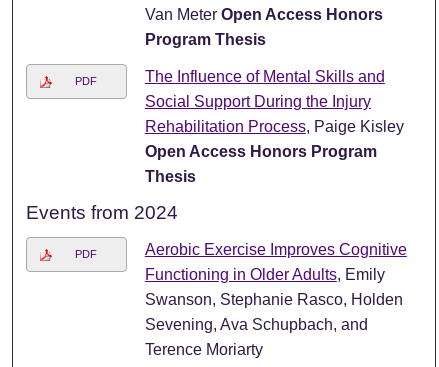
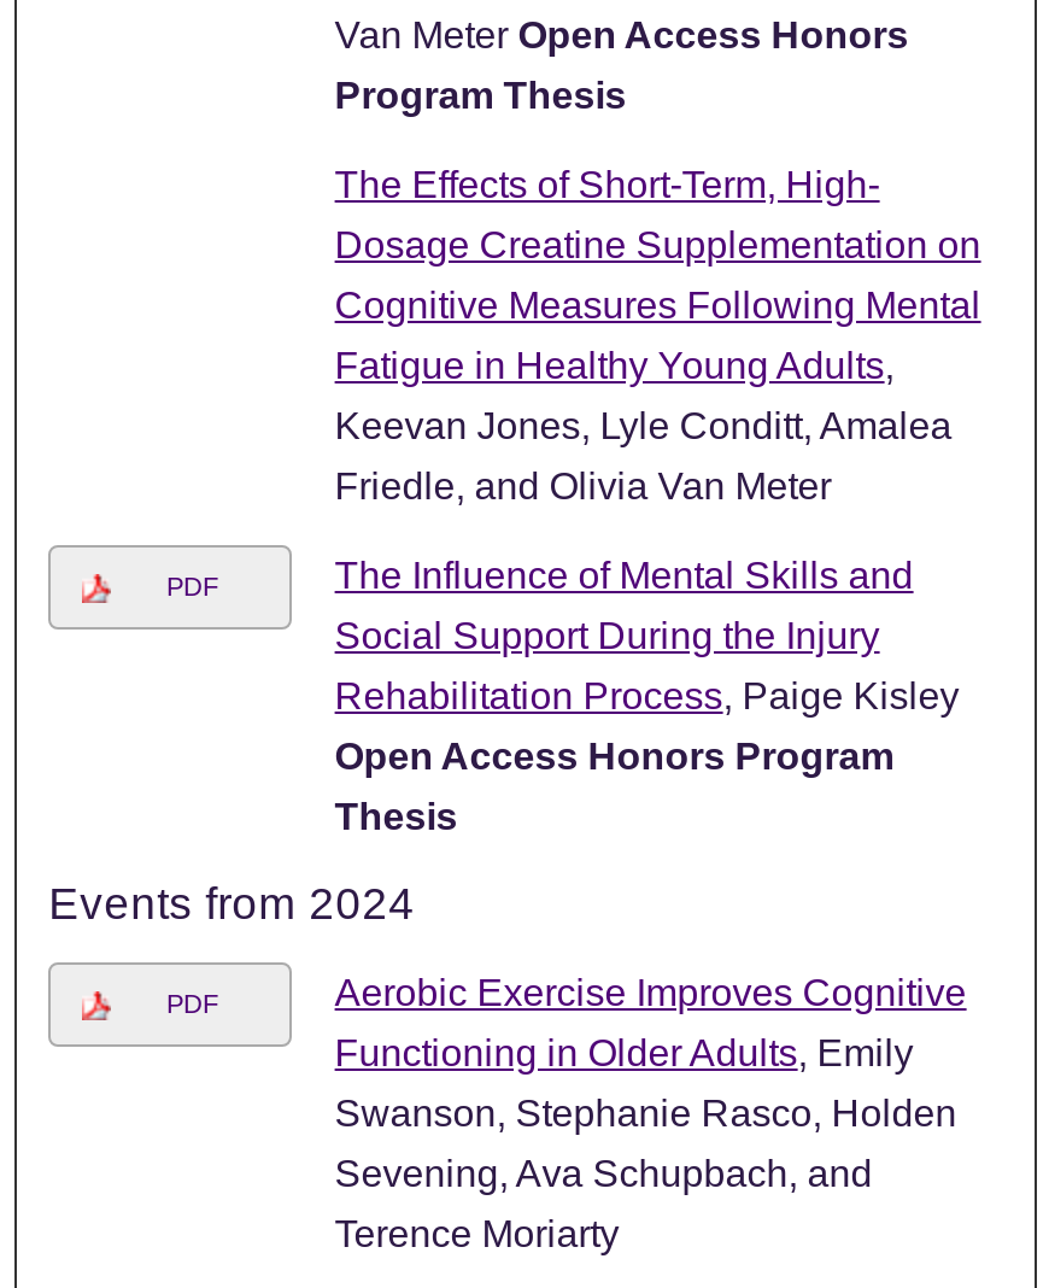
+ The Effects of Short-Term, High-
+ Dosage Creatine Supplementation on
+ Cognitive Measures Following Mental
+ Fatigue in Healthy Young Adults,
+ Keevan Jones, Lyle Conditt, Amalea
+ Friedle, and Olivia Van Meter
